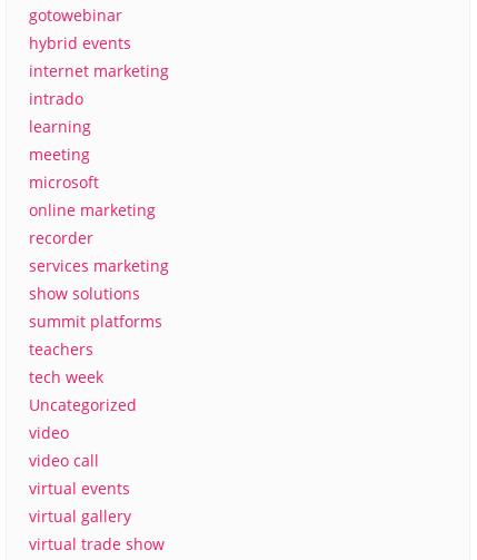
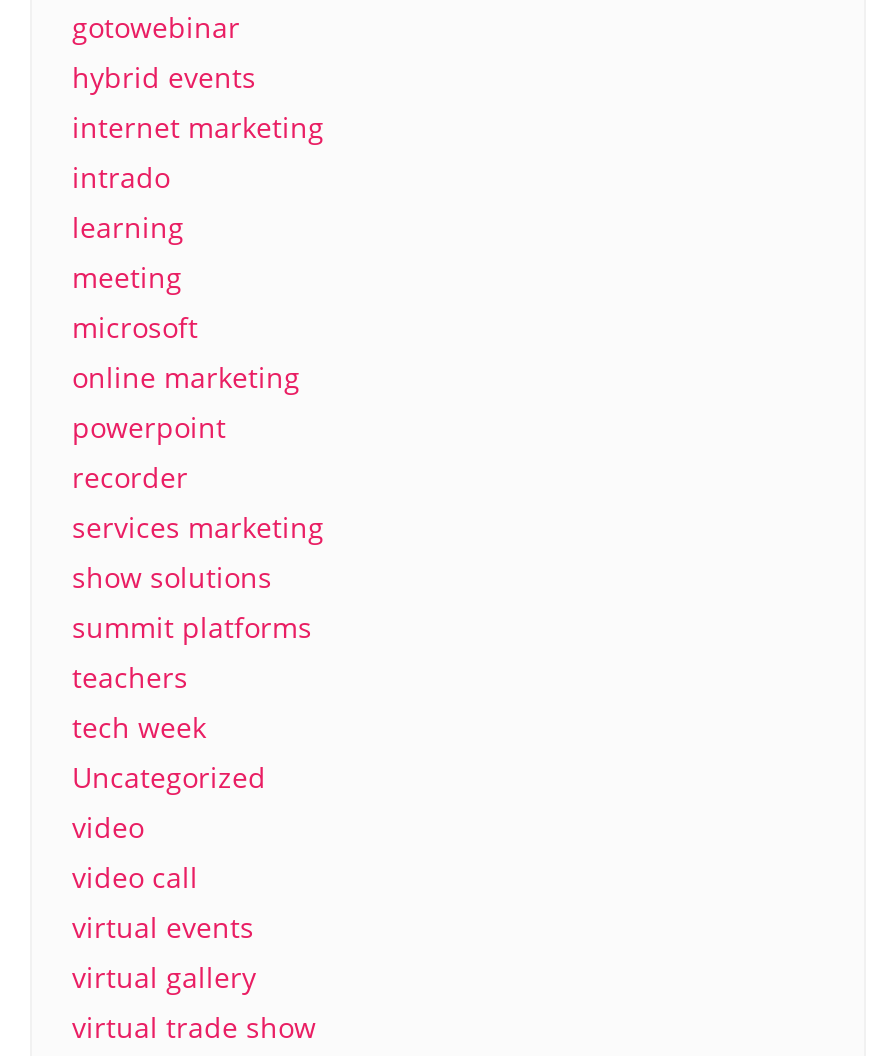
+ powerpoint
